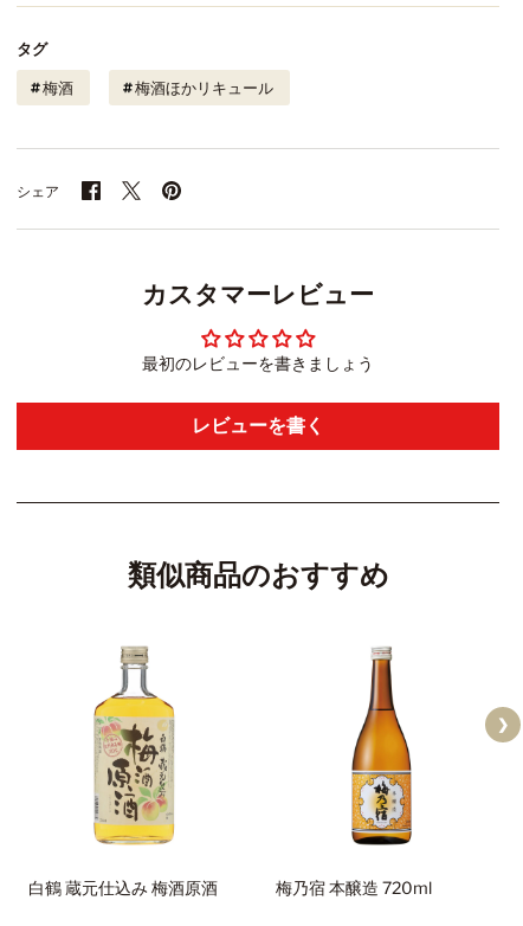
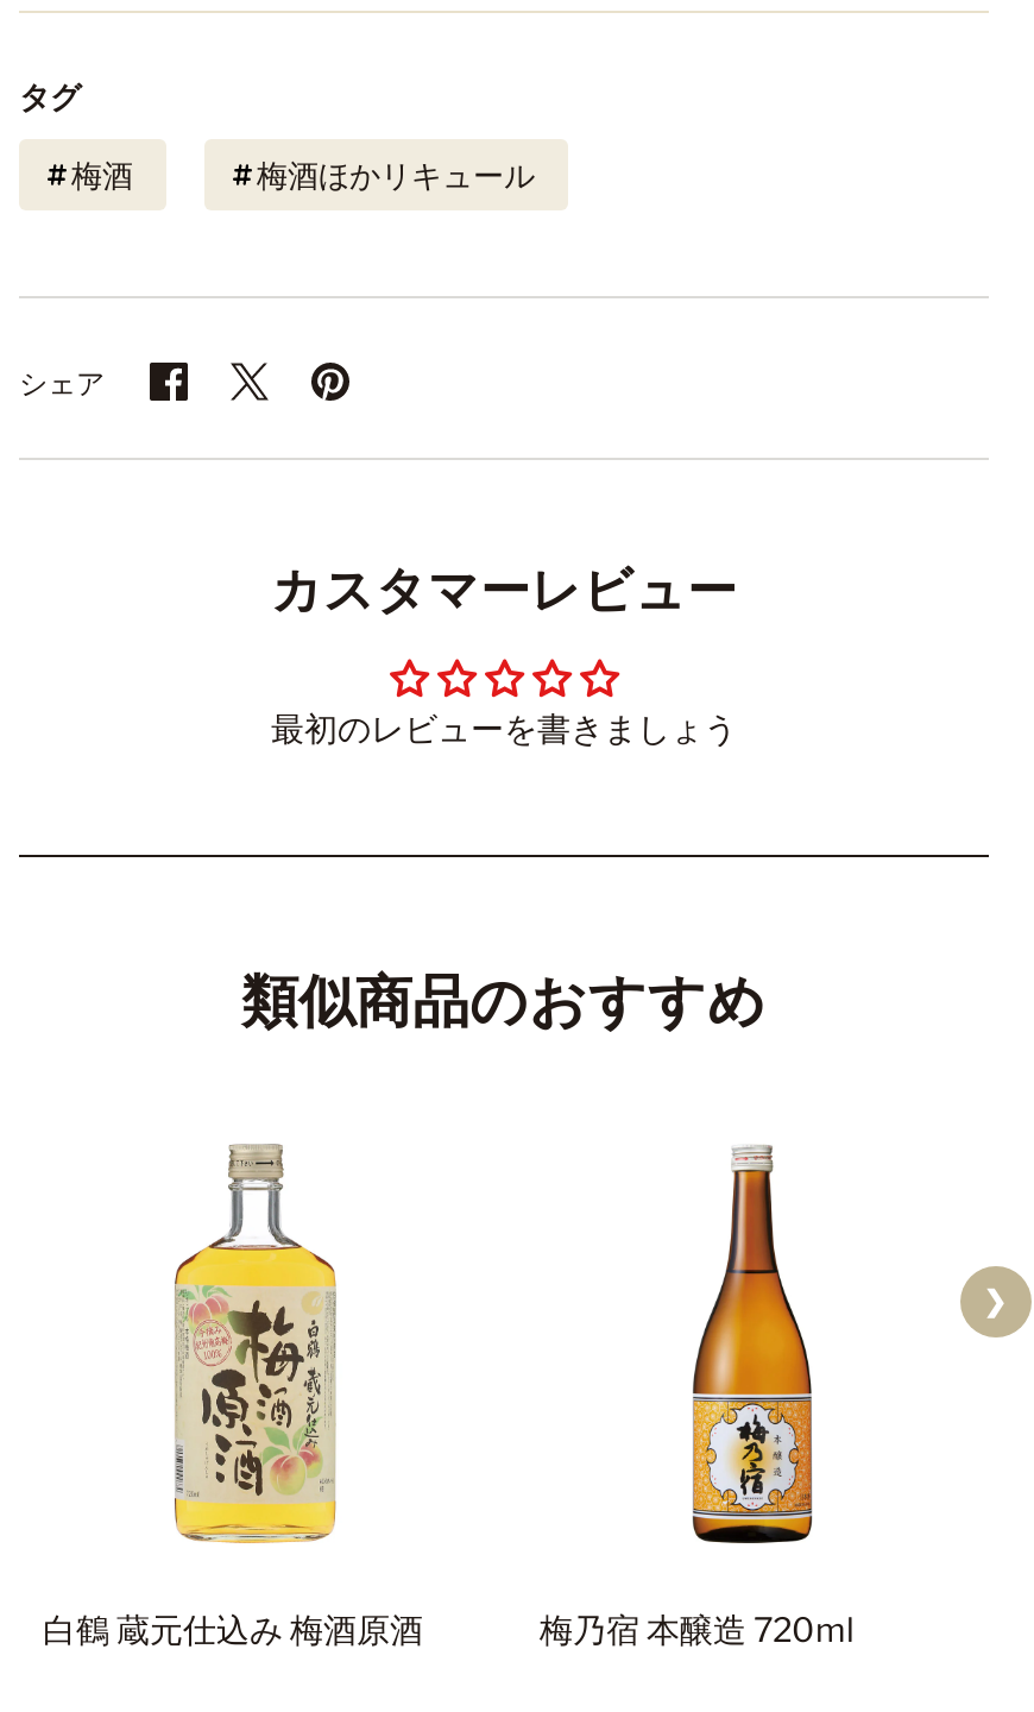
- レビューを書く
